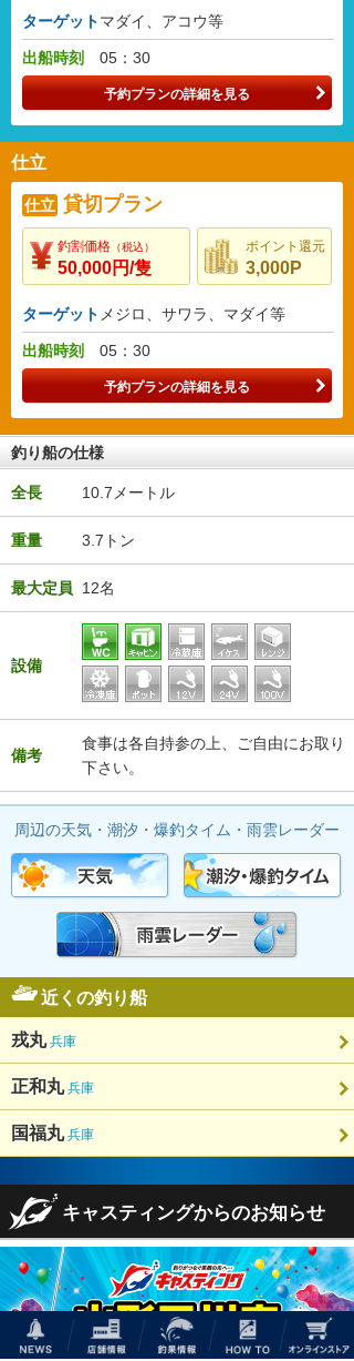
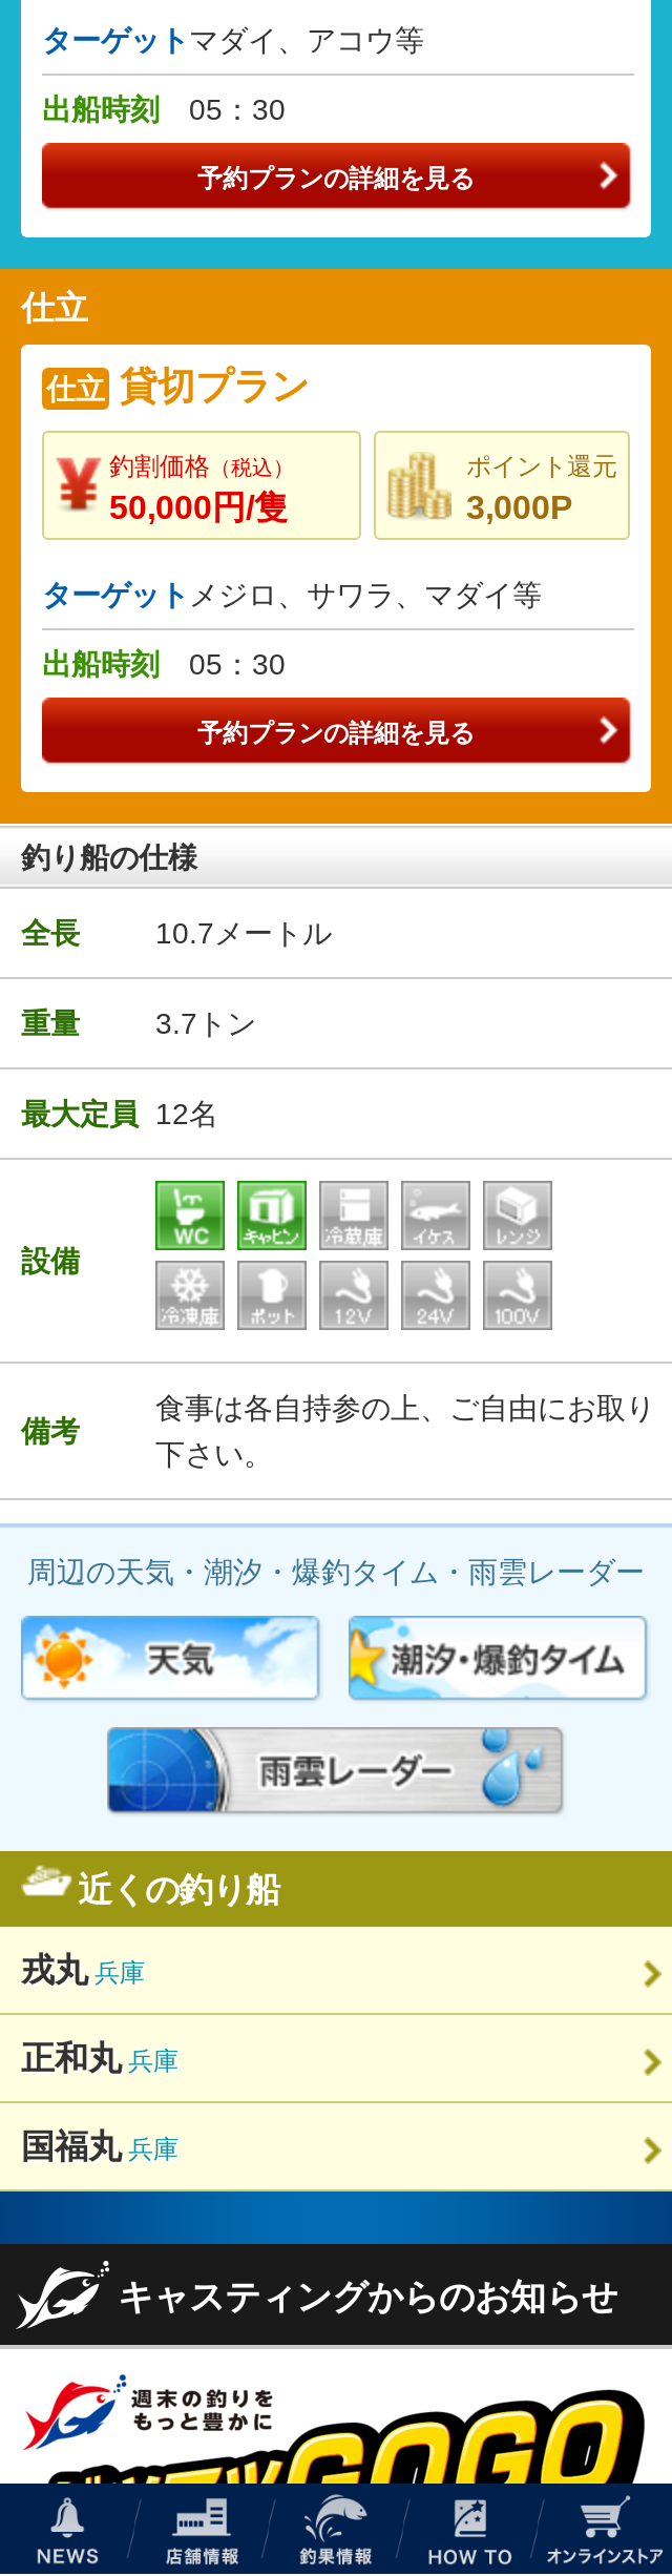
- [image]
+ [image]
